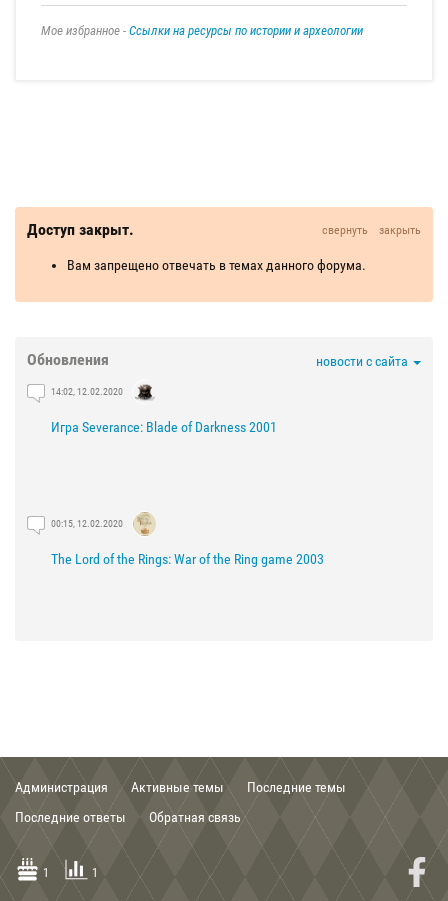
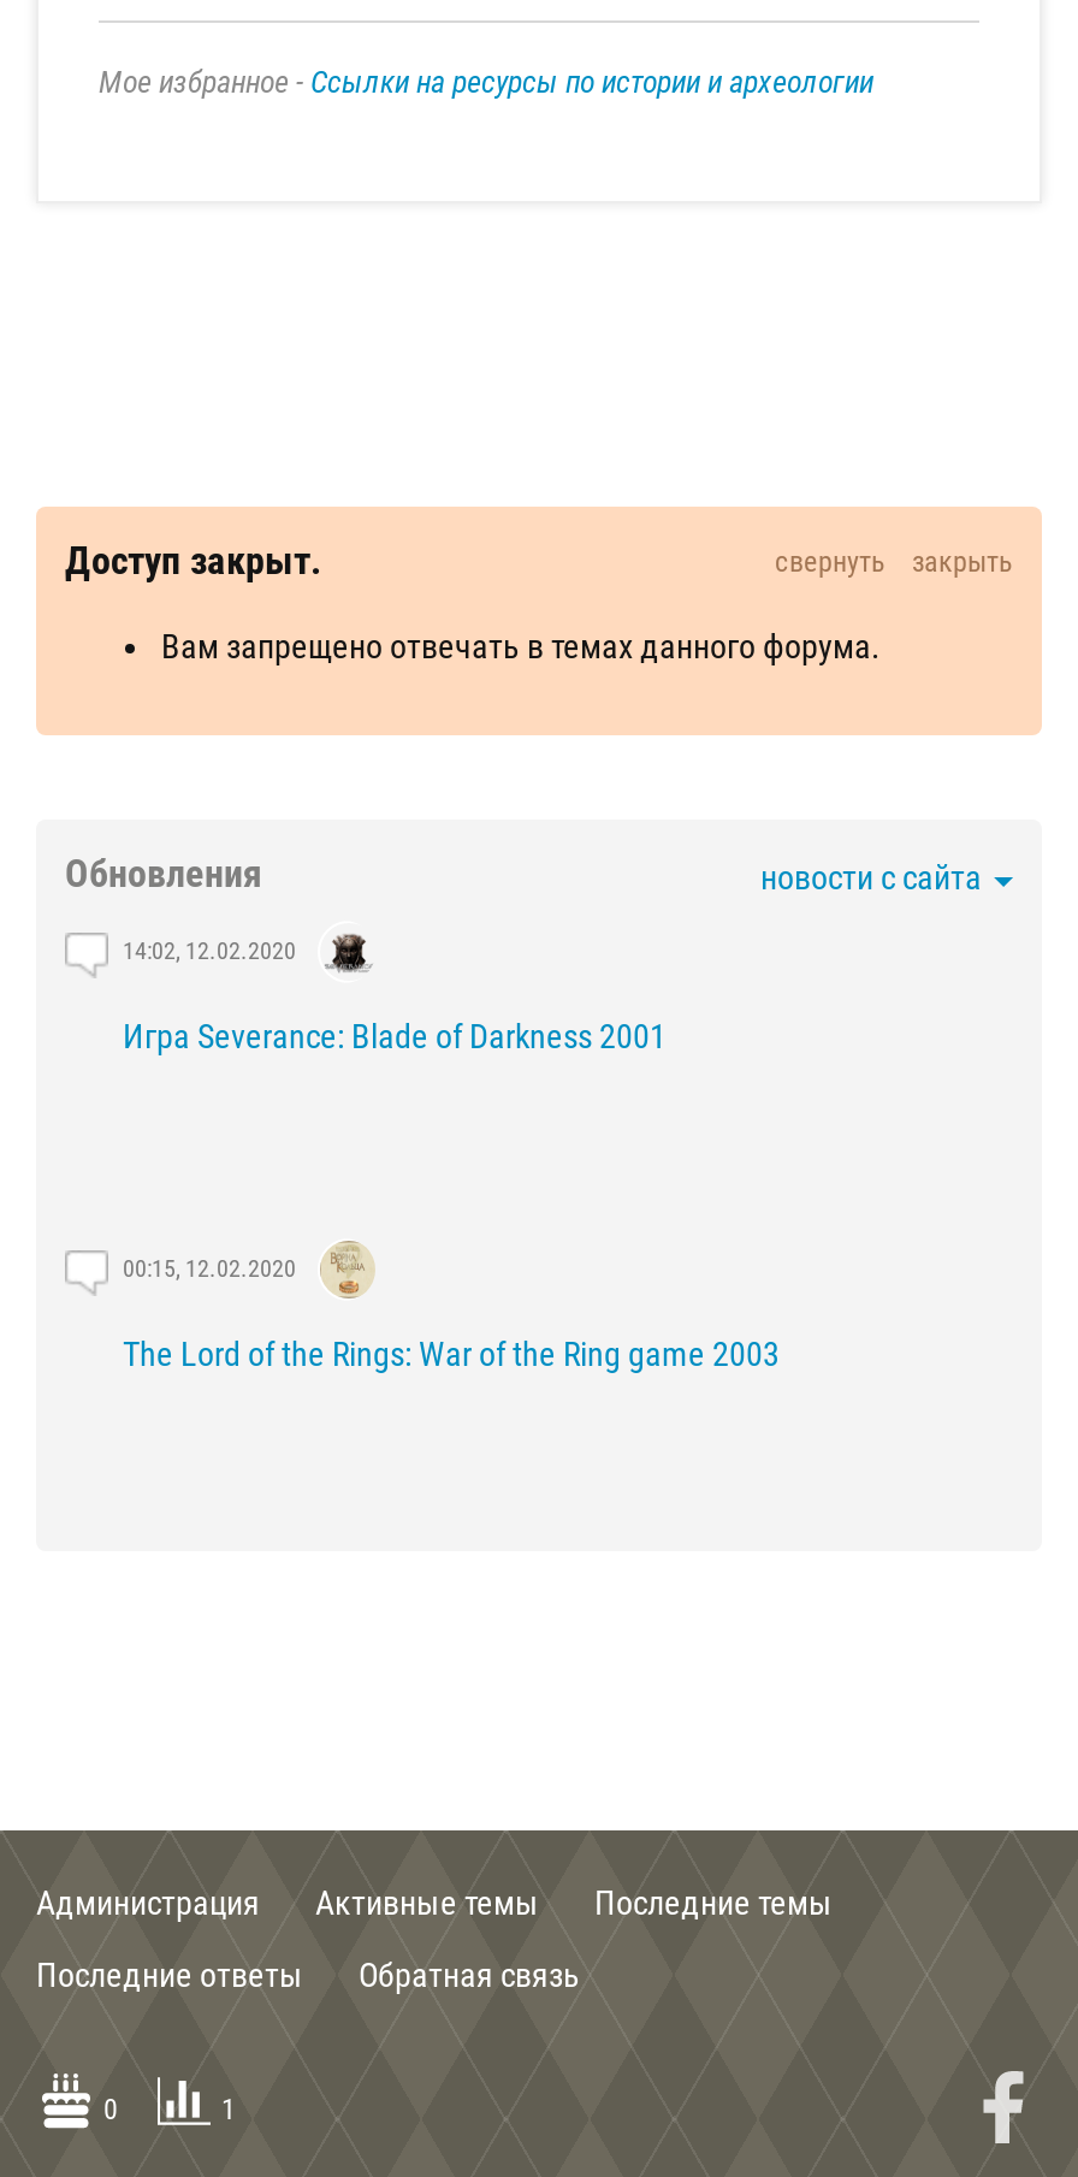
- 1
+ 0
